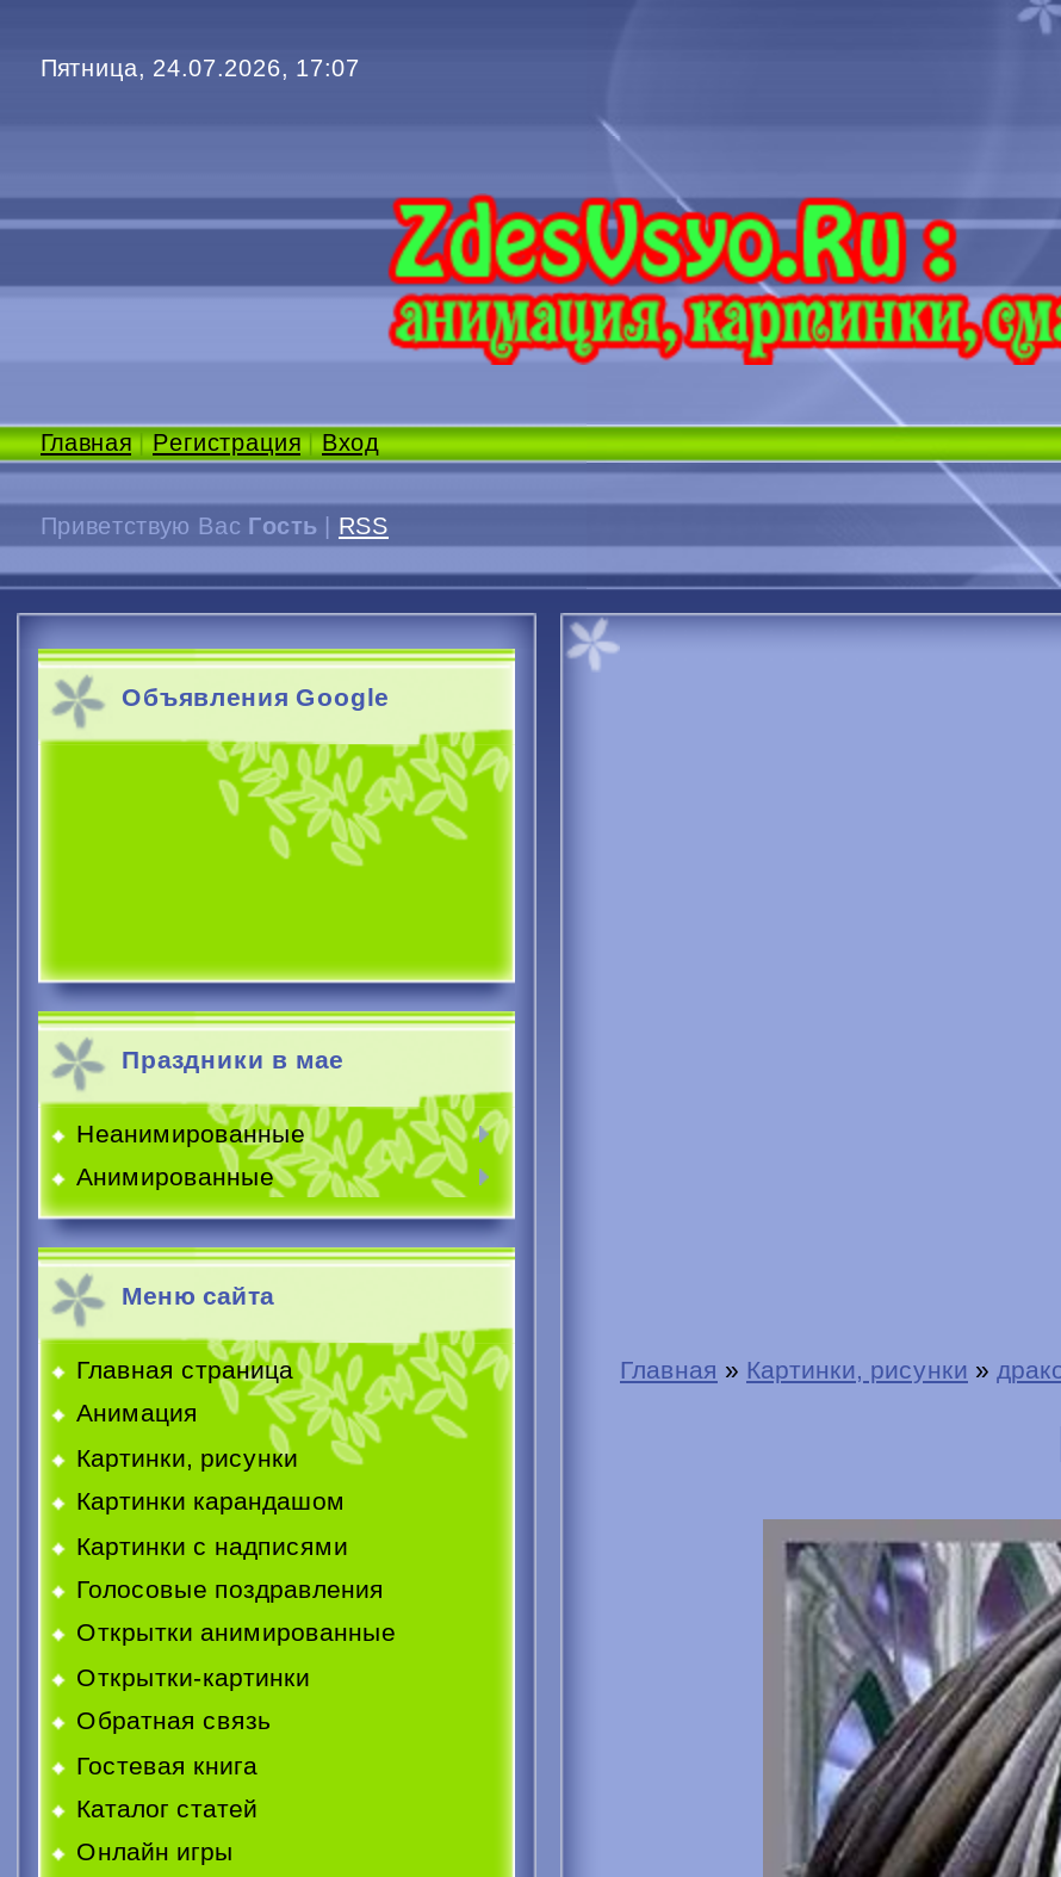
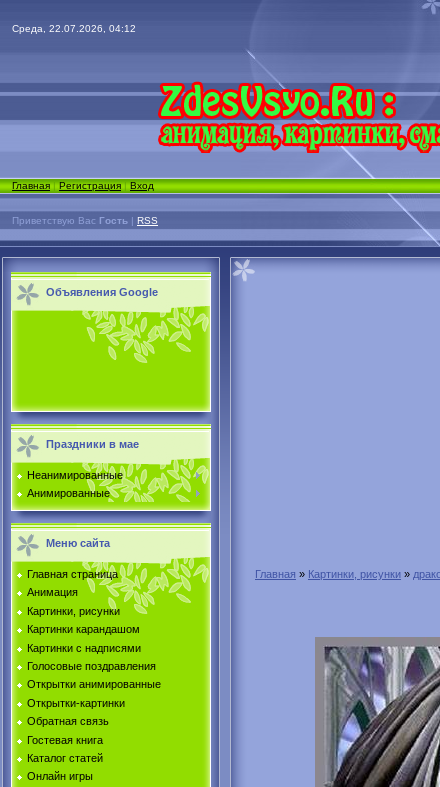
- Пятница, 24.07.2026, 17:07
+ Среда, 22.07.2026, 04:12
